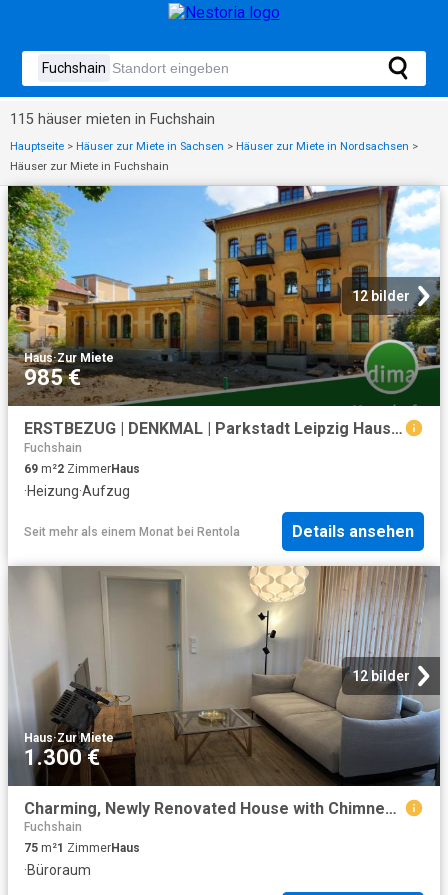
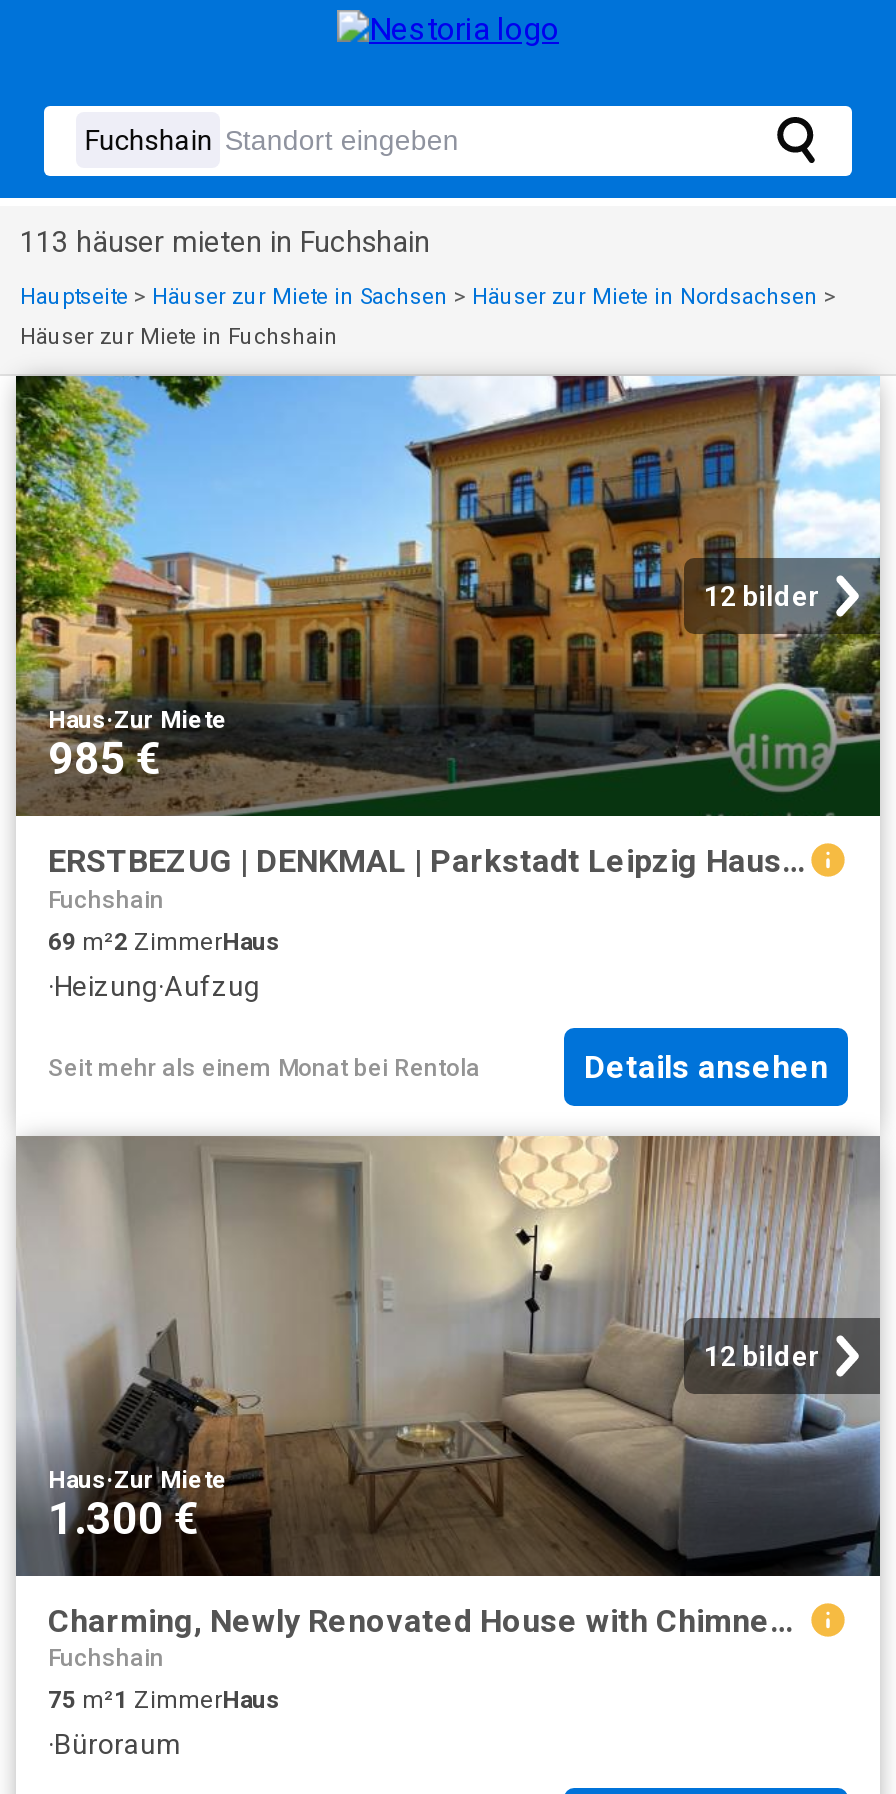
- 115 häuser mieten in Fuchshain
+ 113 häuser mieten in Fuchshain
